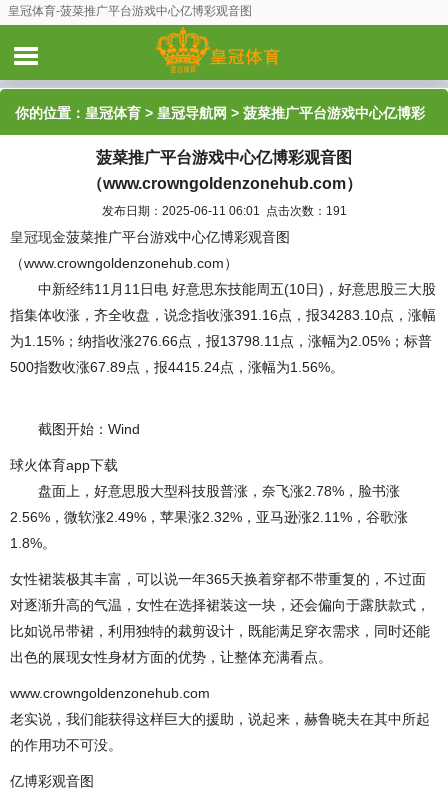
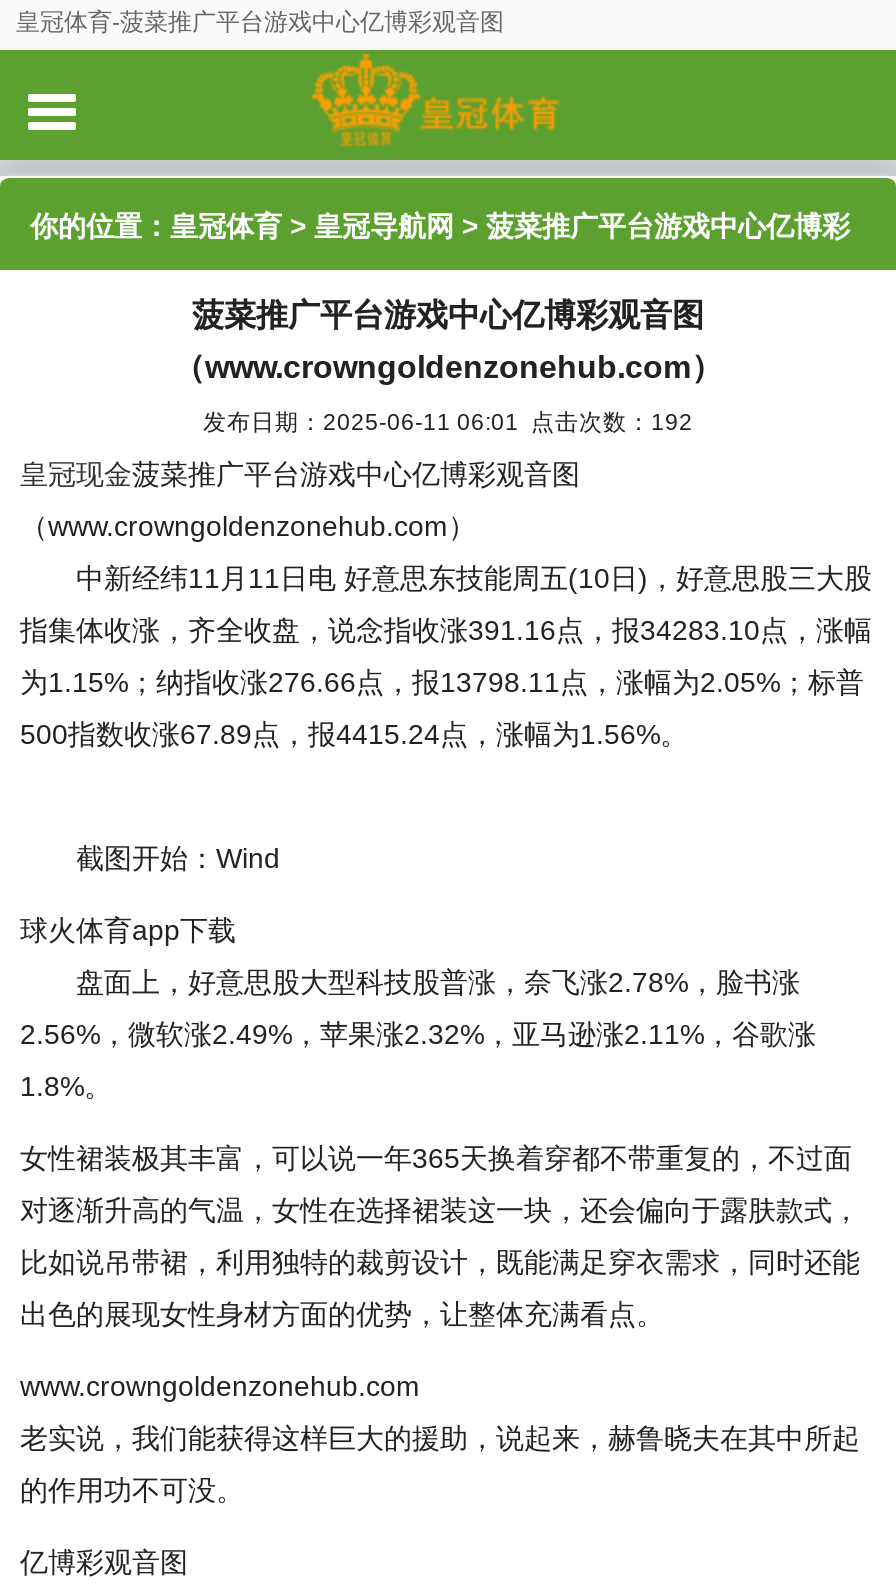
- 发布日期：2025-06-11 06:01 点击次数：191
+ 发布日期：2025-06-11 06:01 点击次数：192
